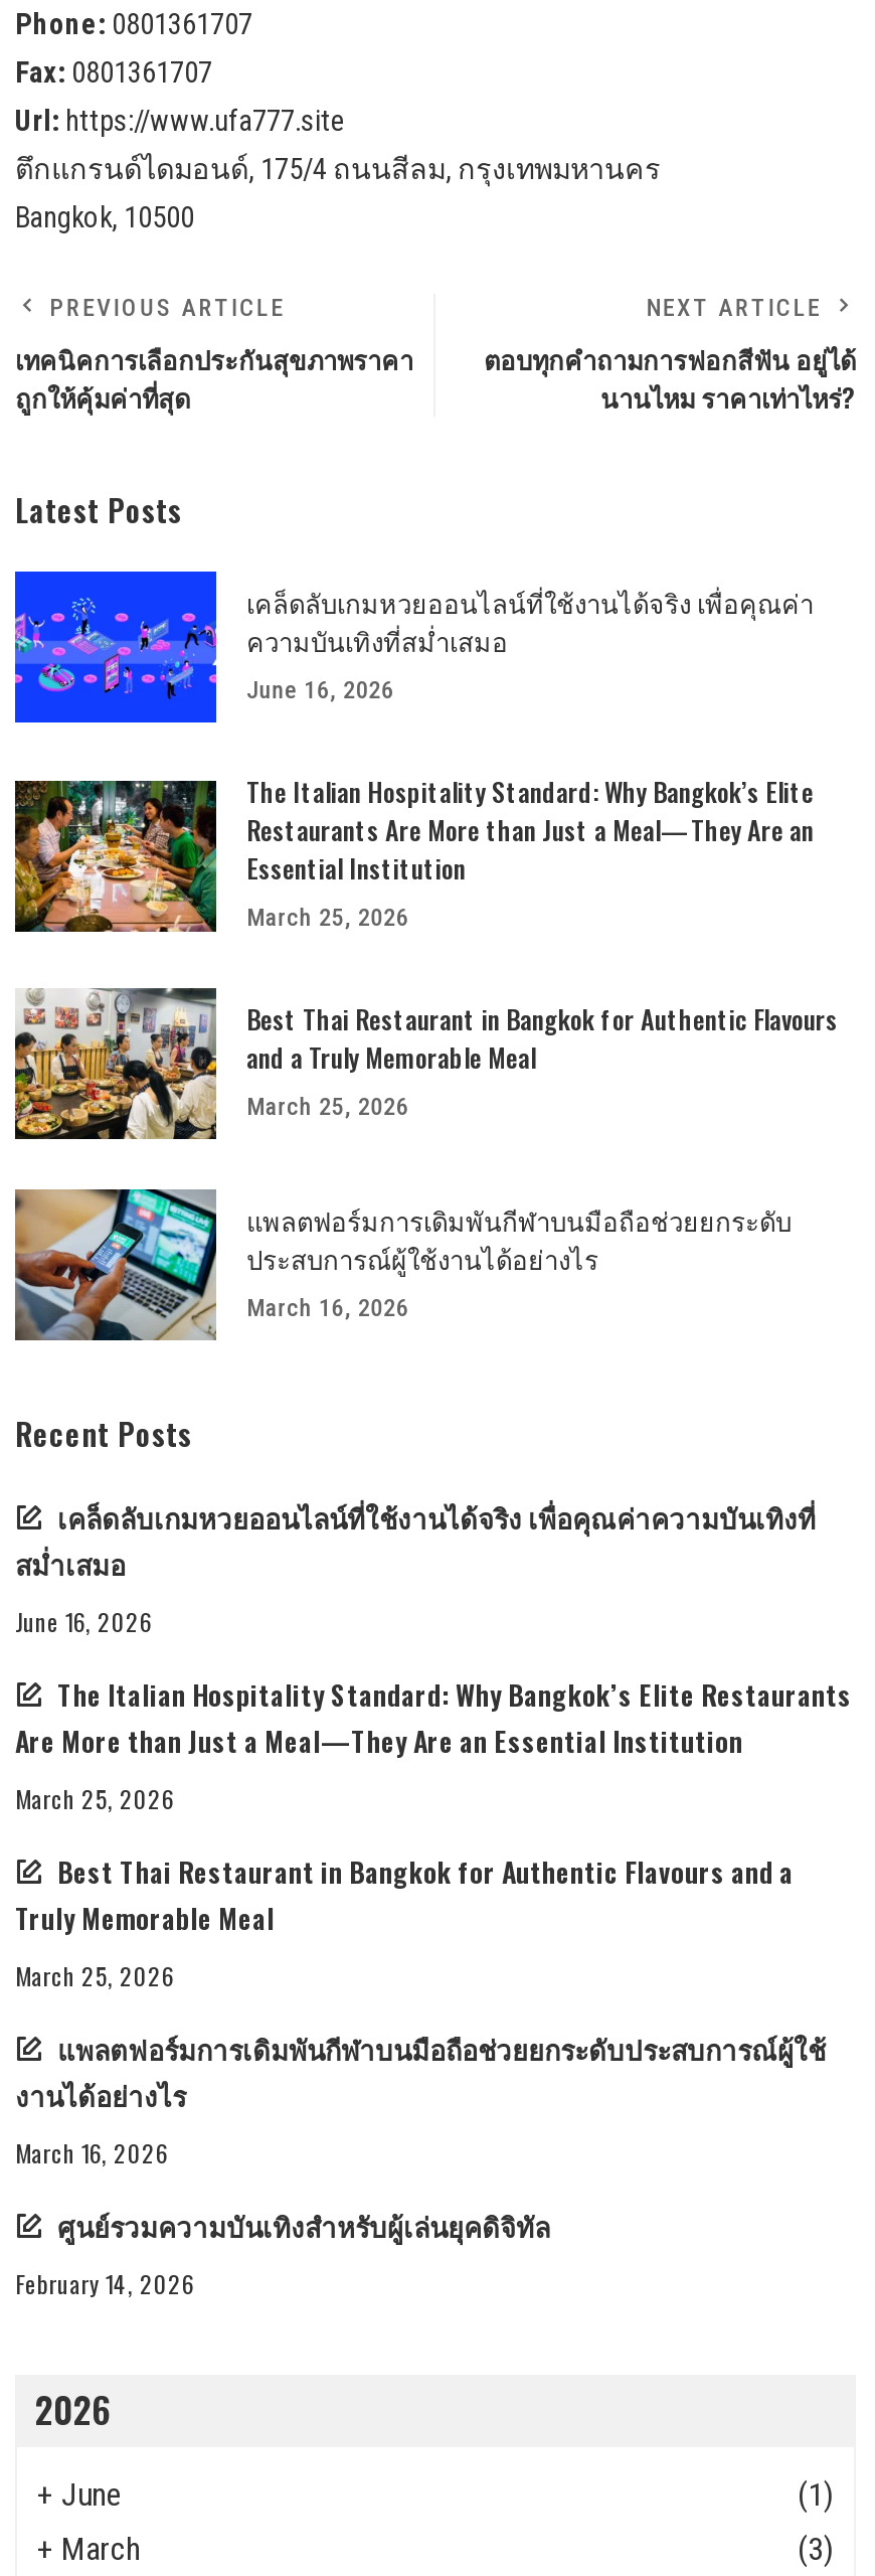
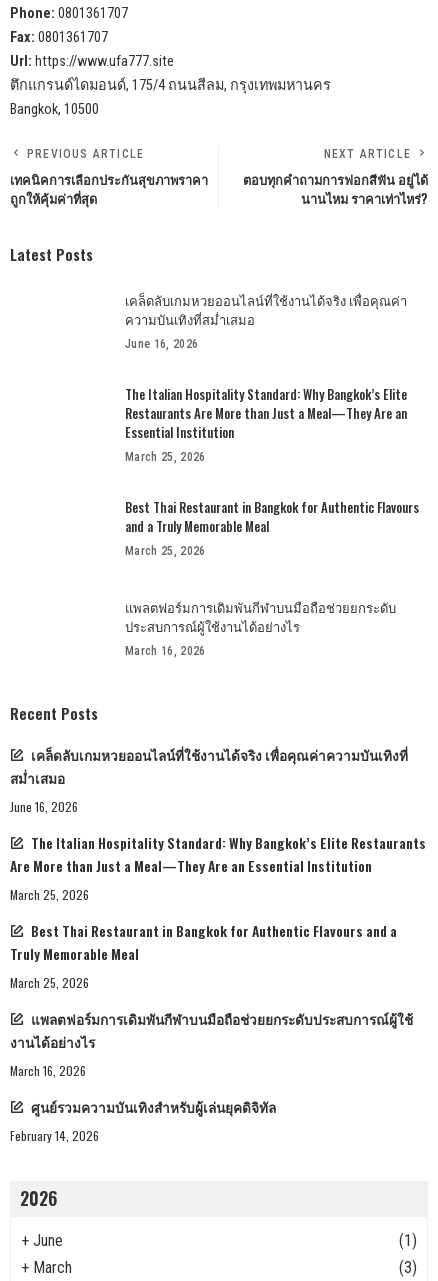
- [image]

- [image]

- [image]

- [image]
